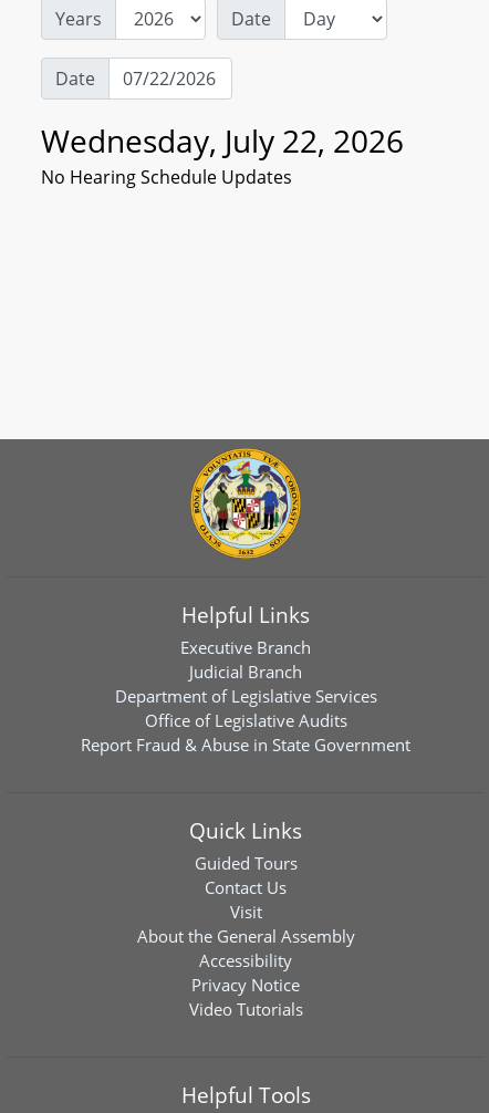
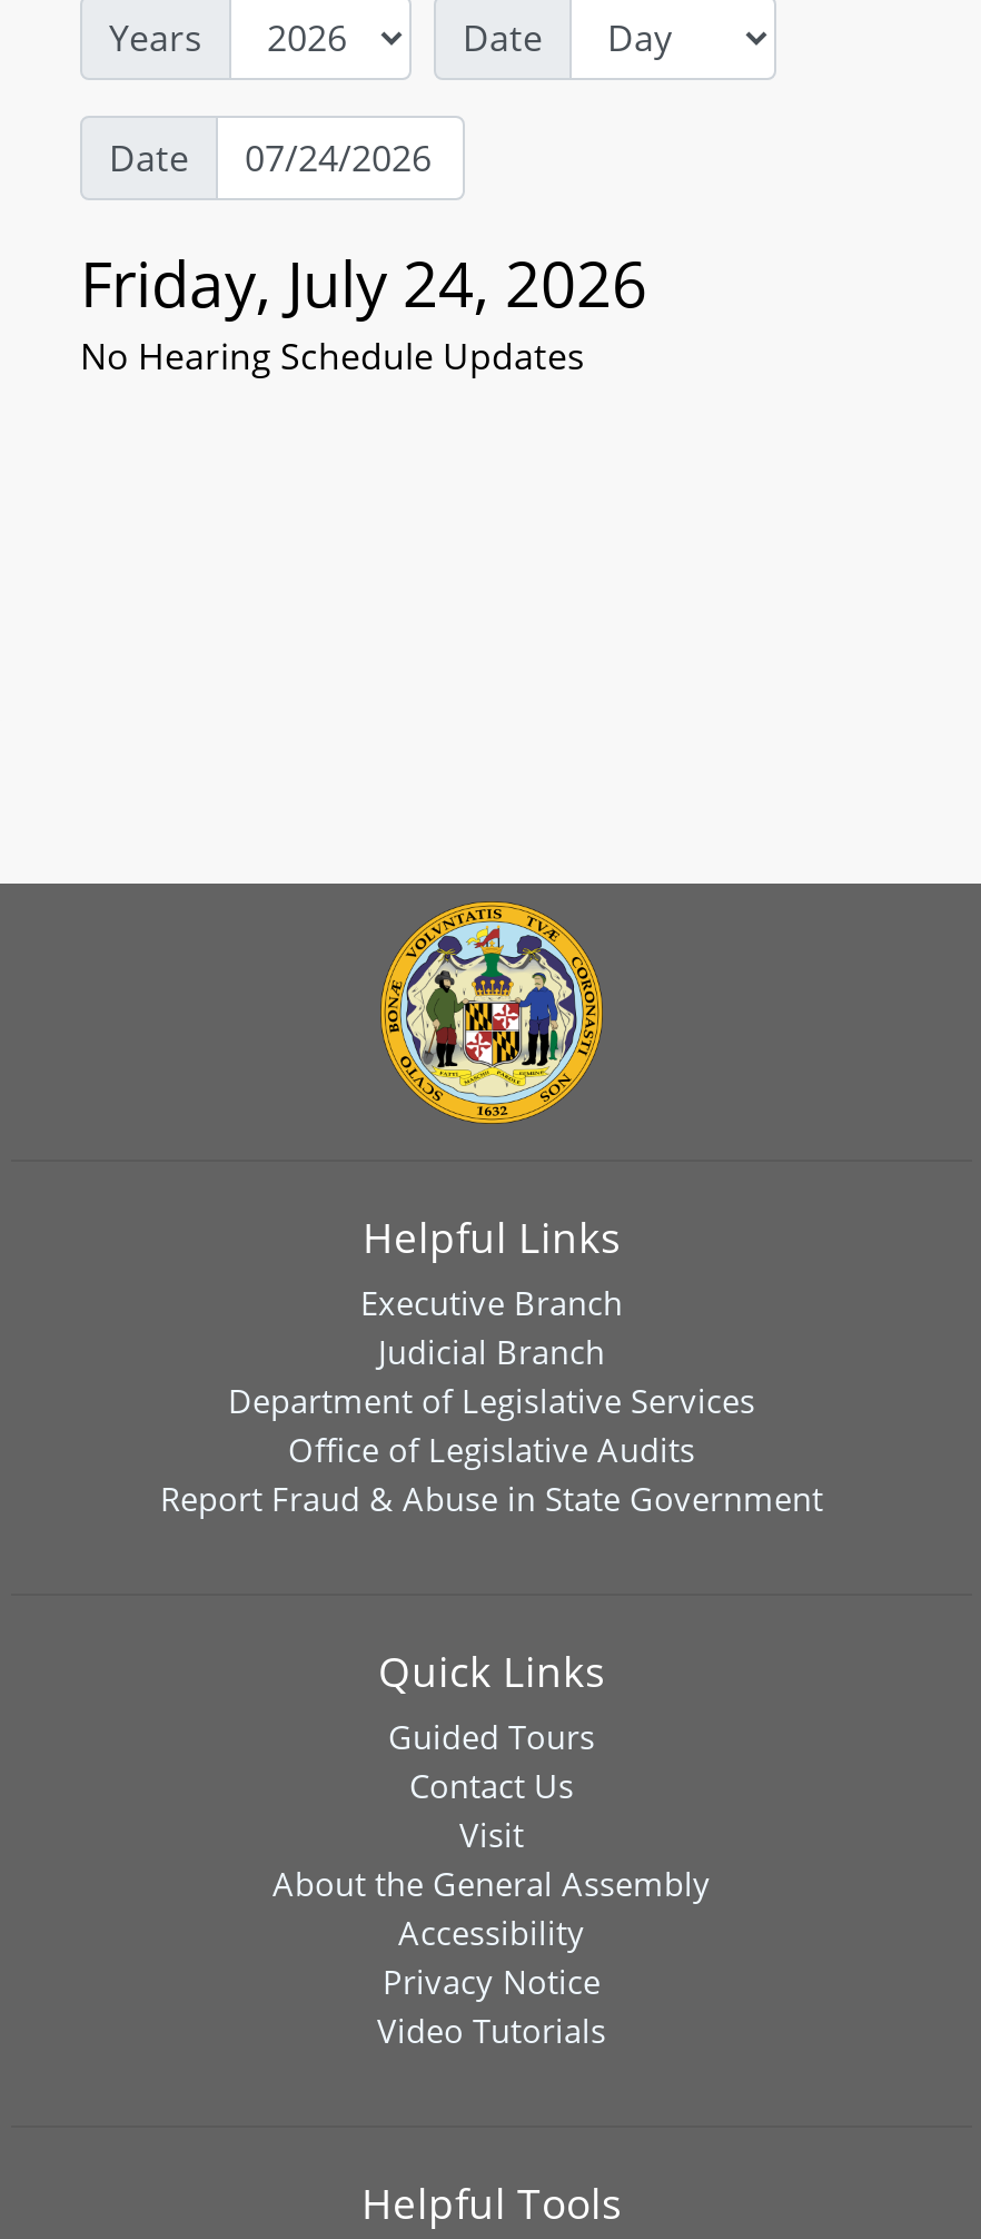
- Wednesday, July 22, 2026
+ Friday, July 24, 2026
